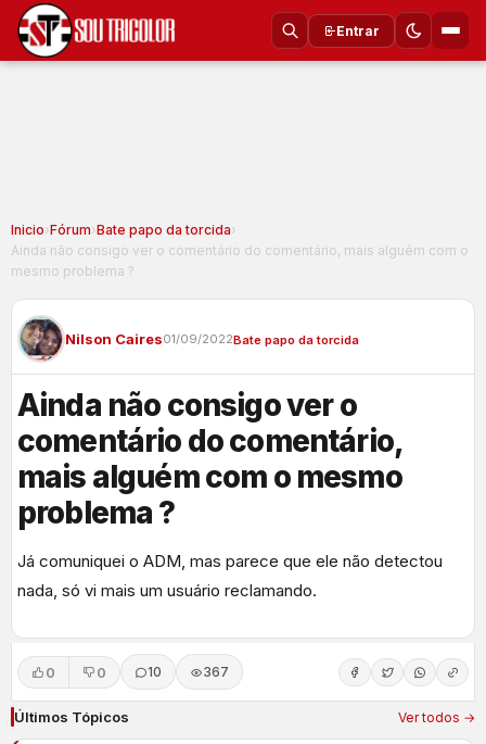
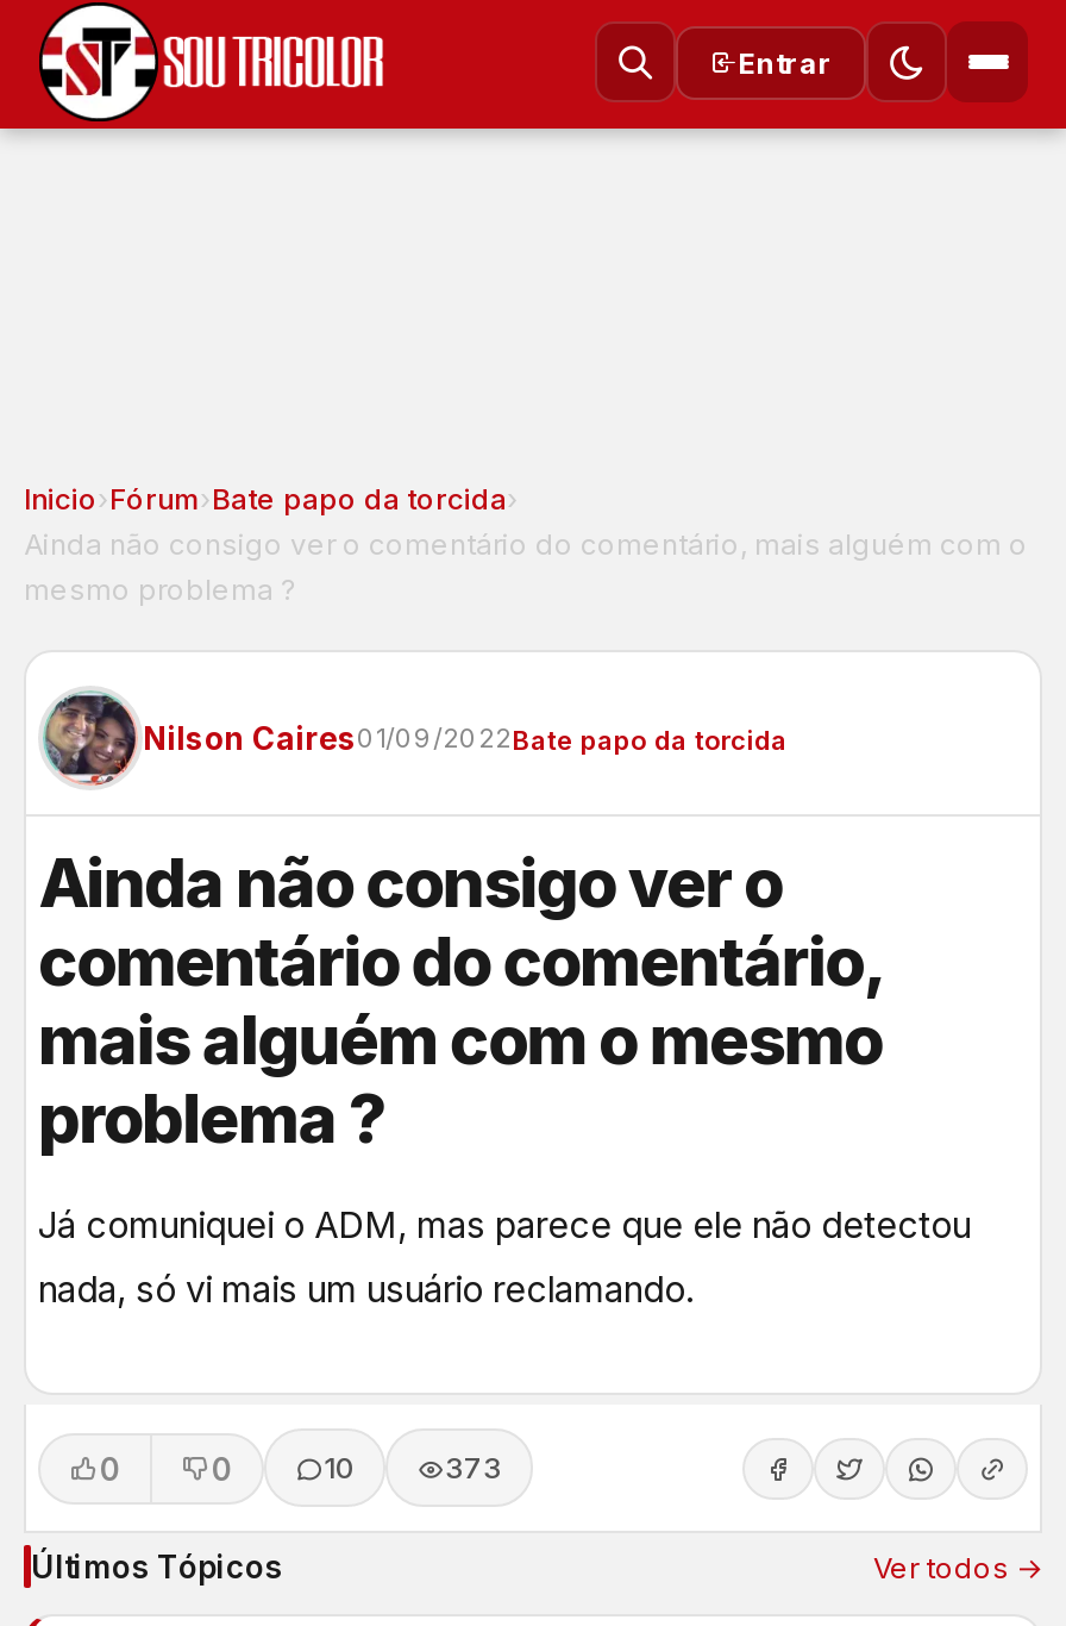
- 367
+ 373
